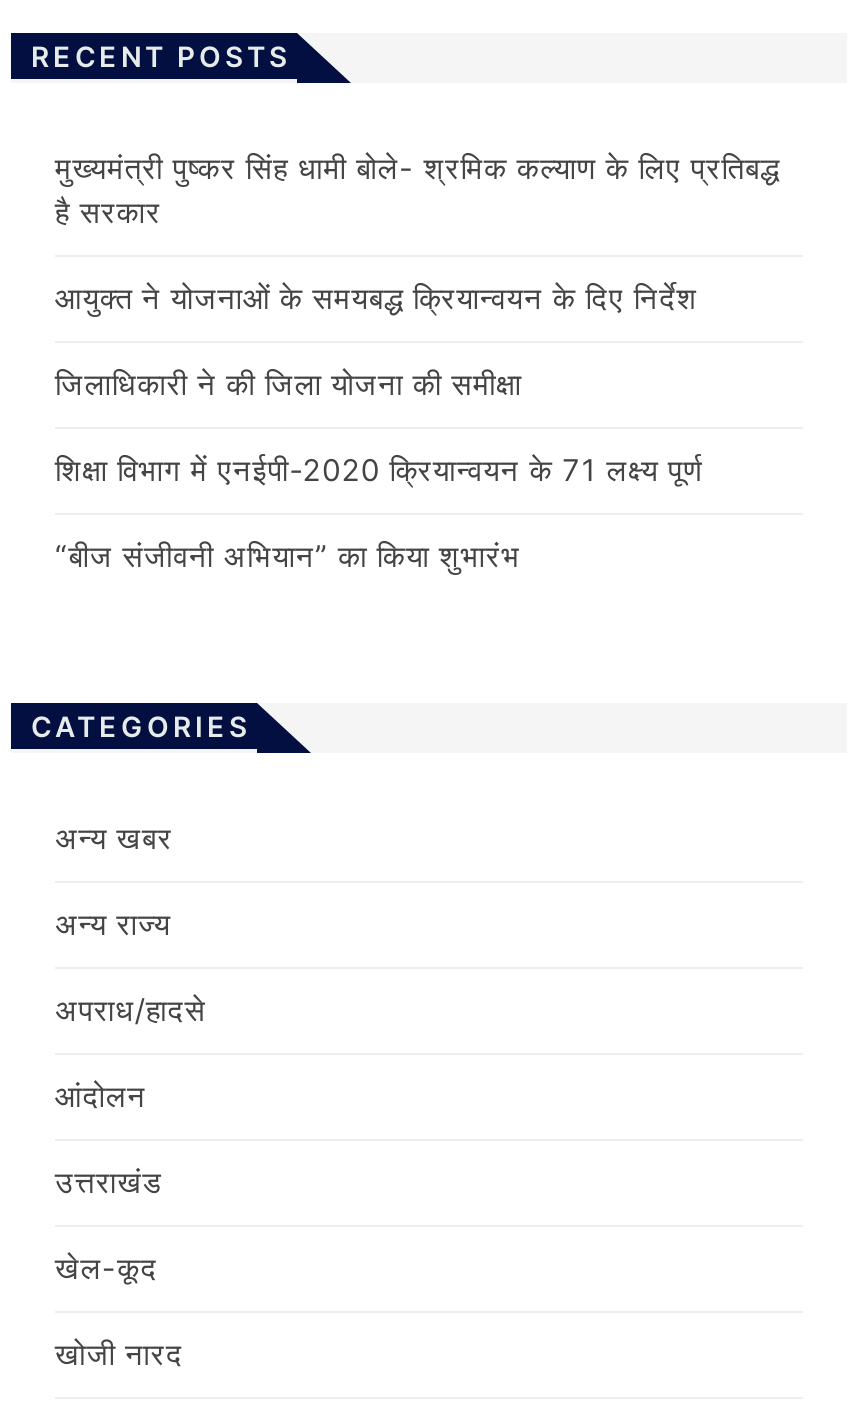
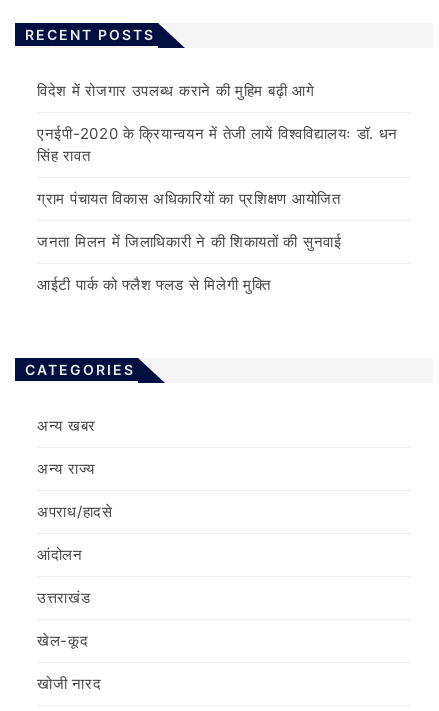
- मुख्यमंत्री पुष्कर सिंह धामी बोले- श्रमिक कल्याण के लिए प्रतिबद्ध
- है सरकार
+ विदेश में रोजगार उपलब्ध कराने की मुहिम बढ़ी आगे

- आयुक्त ने योजनाओं के समयबद्ध क्रियान्वयन के दिए निर्देश
+ एनईपी-2020 के क्रियान्वयन में तेजी लायें विश्वविद्यालयः डॉ. धन
+ सिंह रावत

- जिलाधिकारी ने की जिला योजना की समीक्षा
+ ग्राम पंचायत विकास अधिकारियों का प्रशिक्षण आयोजित

- शिक्षा विभाग में एनईपी-2020 क्रियान्वयन के 71 लक्ष्य पूर्ण
+ जनता मिलन में जिलाधिकारी ने की शिकायतों की सुनवाई

- “बीज संजीवनी अभियान” का किया शुभारंभ
+ आईटी पार्क को फ्लैश फ्लड से मिलेगी मुक्ति
